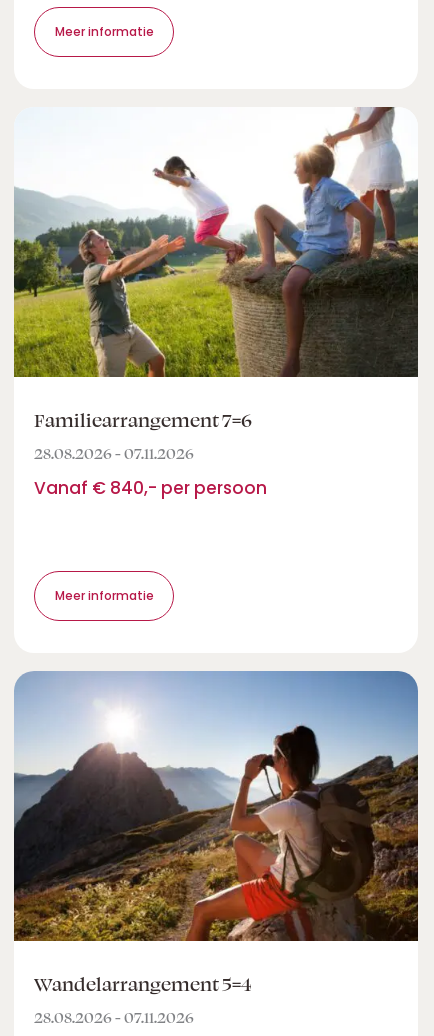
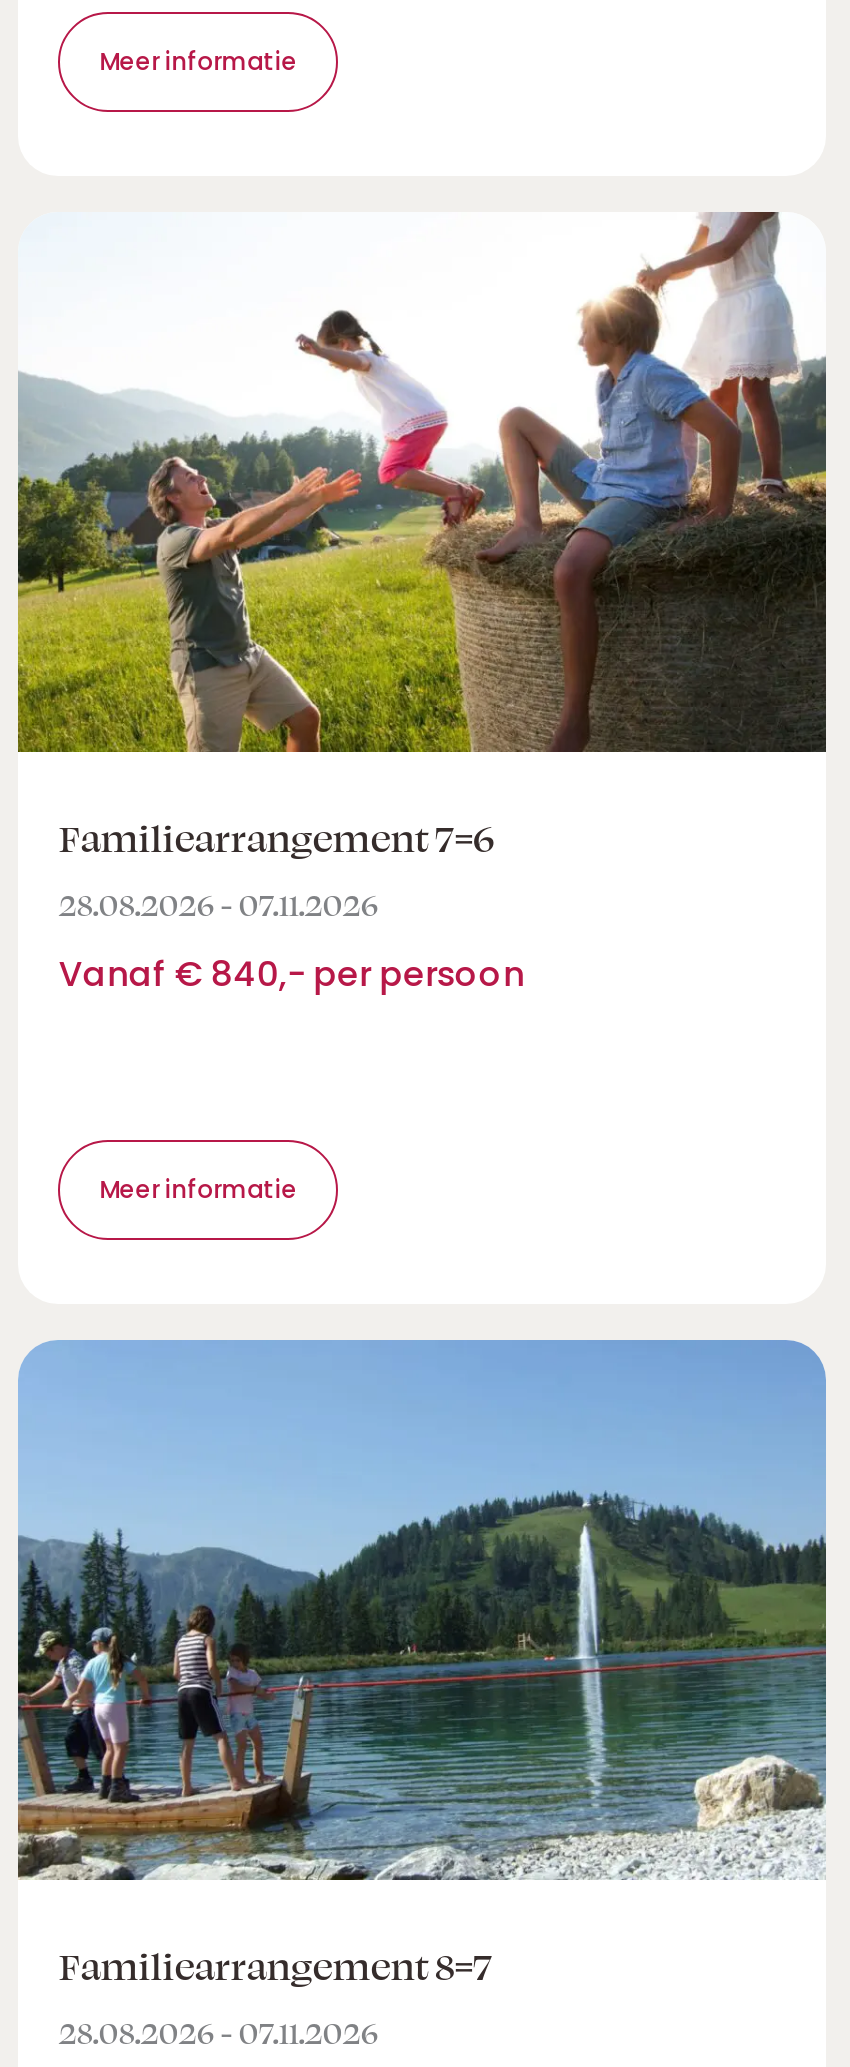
- [image]
- Wandelarrangement 5=4
+ [image]
+ Familiearrangement 8=7
